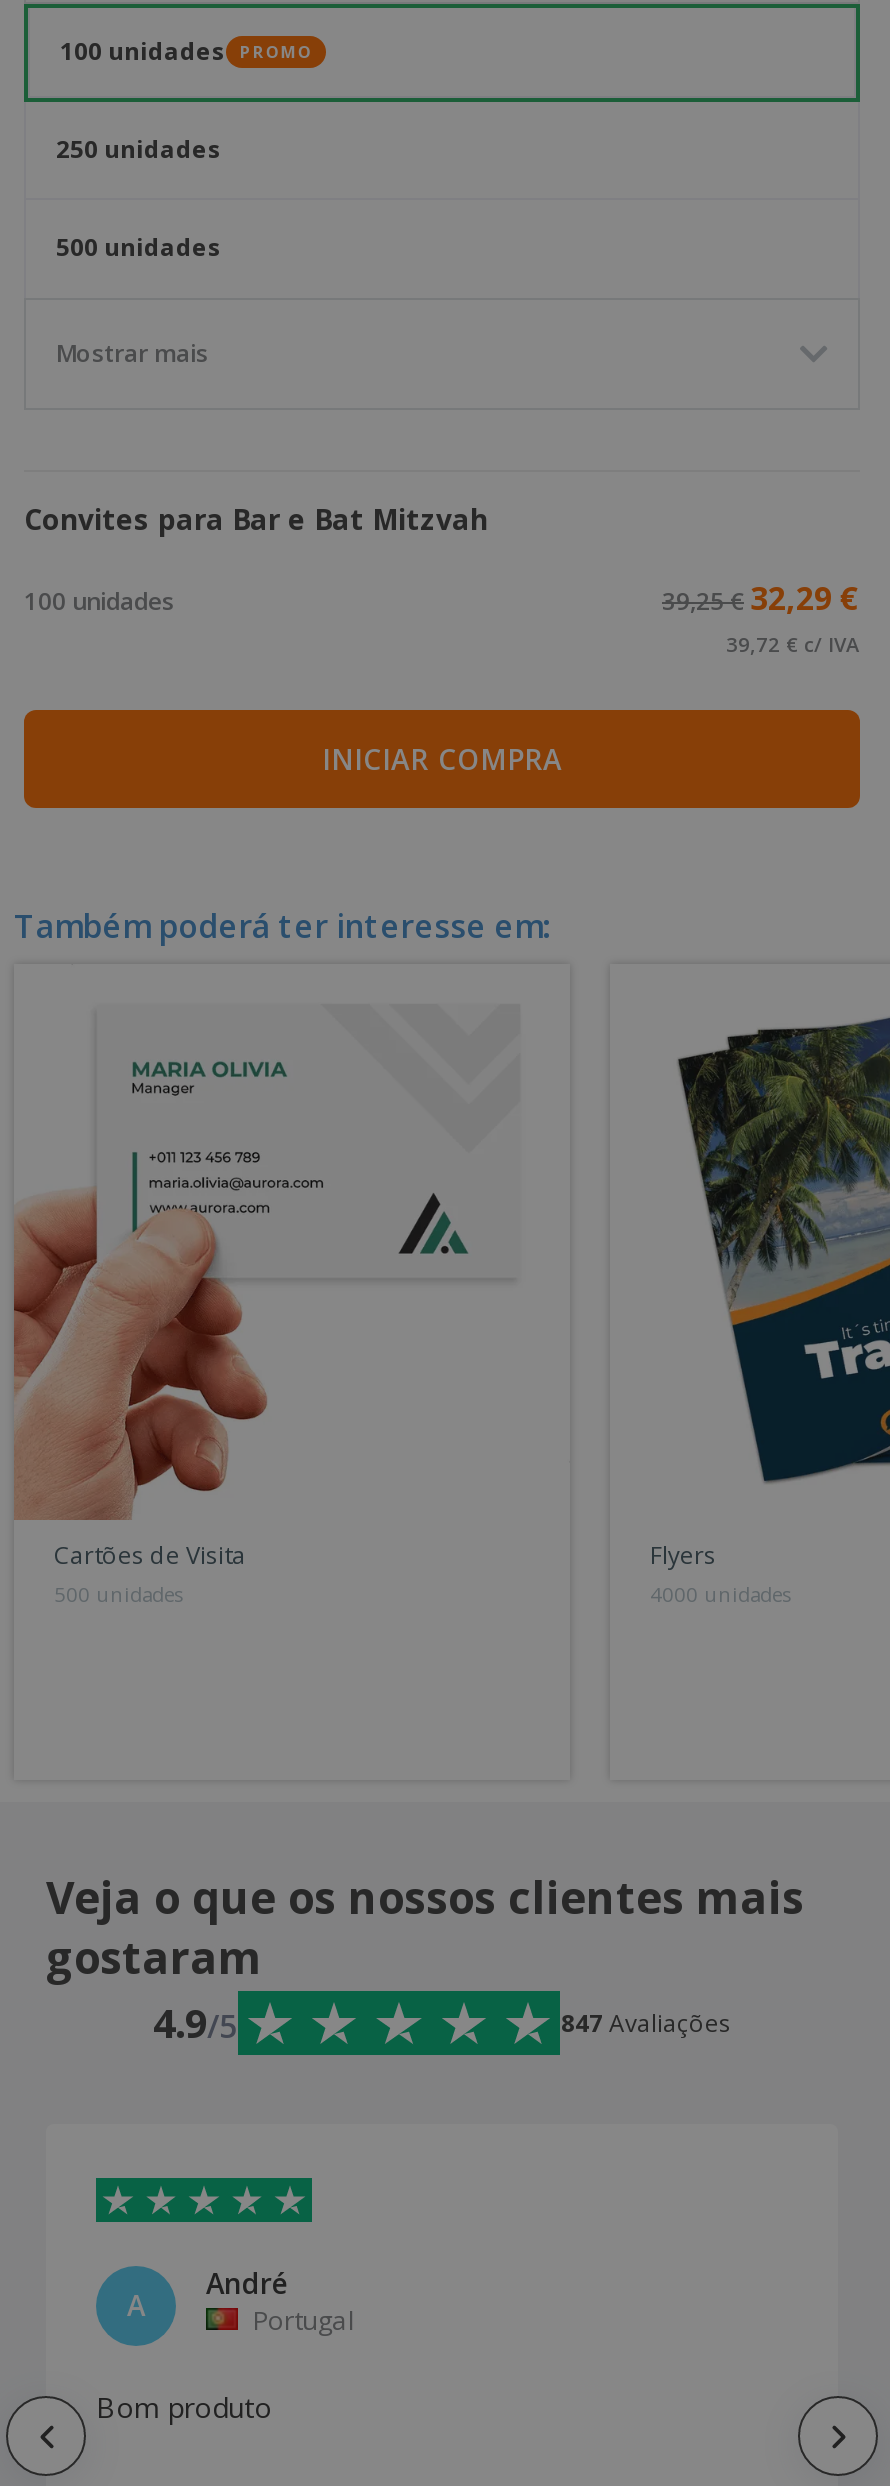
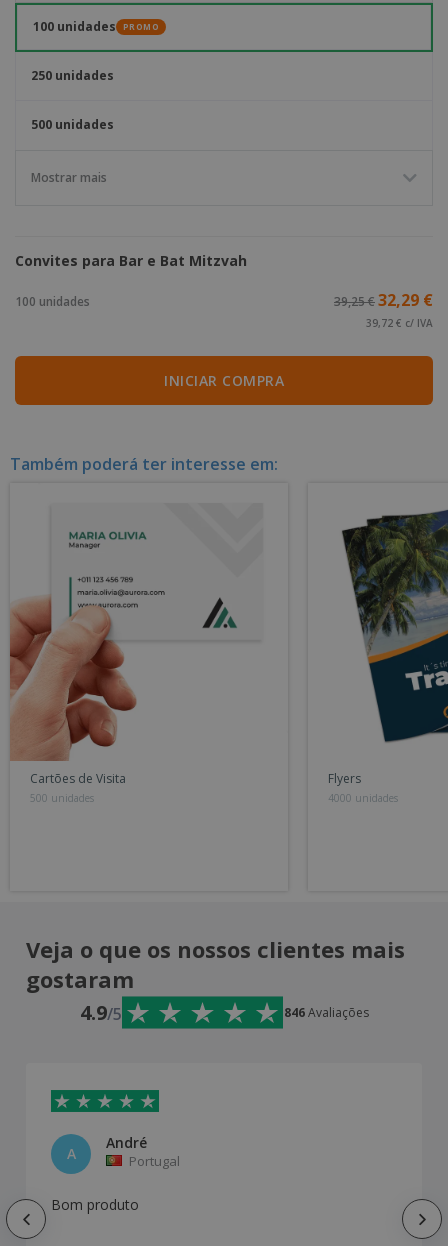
- 847 Avaliações
+ 846 Avaliações
